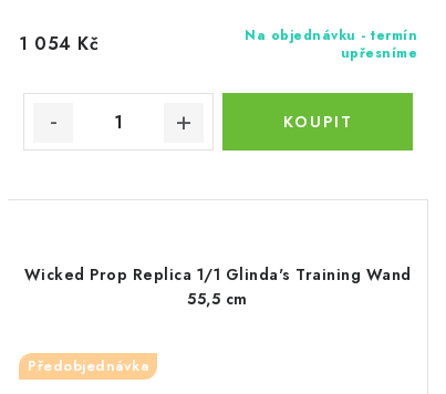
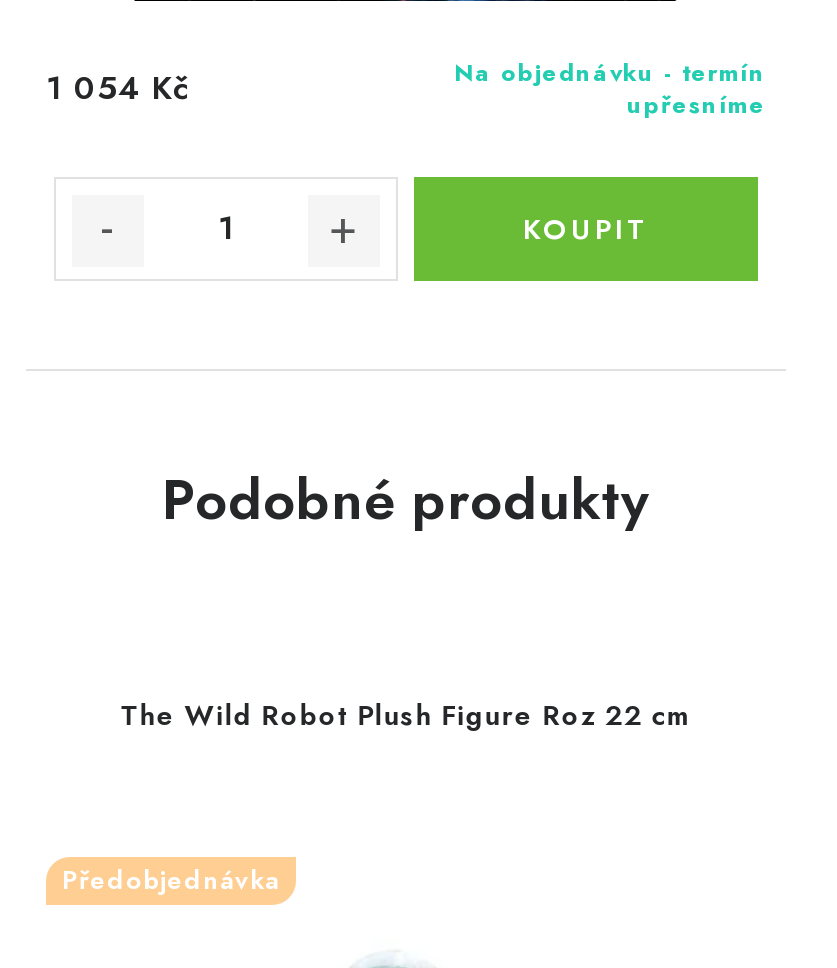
- Wicked Prop Replica 1/1 Glinda's Training Wand
- 55,5 cm
+ Podobné produkty
+ The Wild Robot Plush Figure Roz 22 cm
